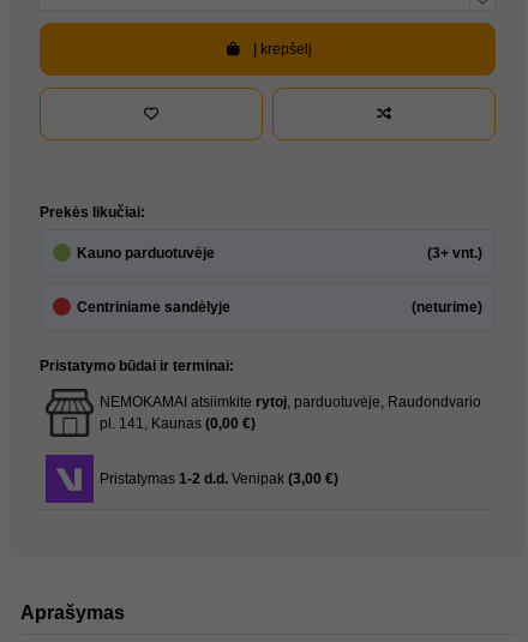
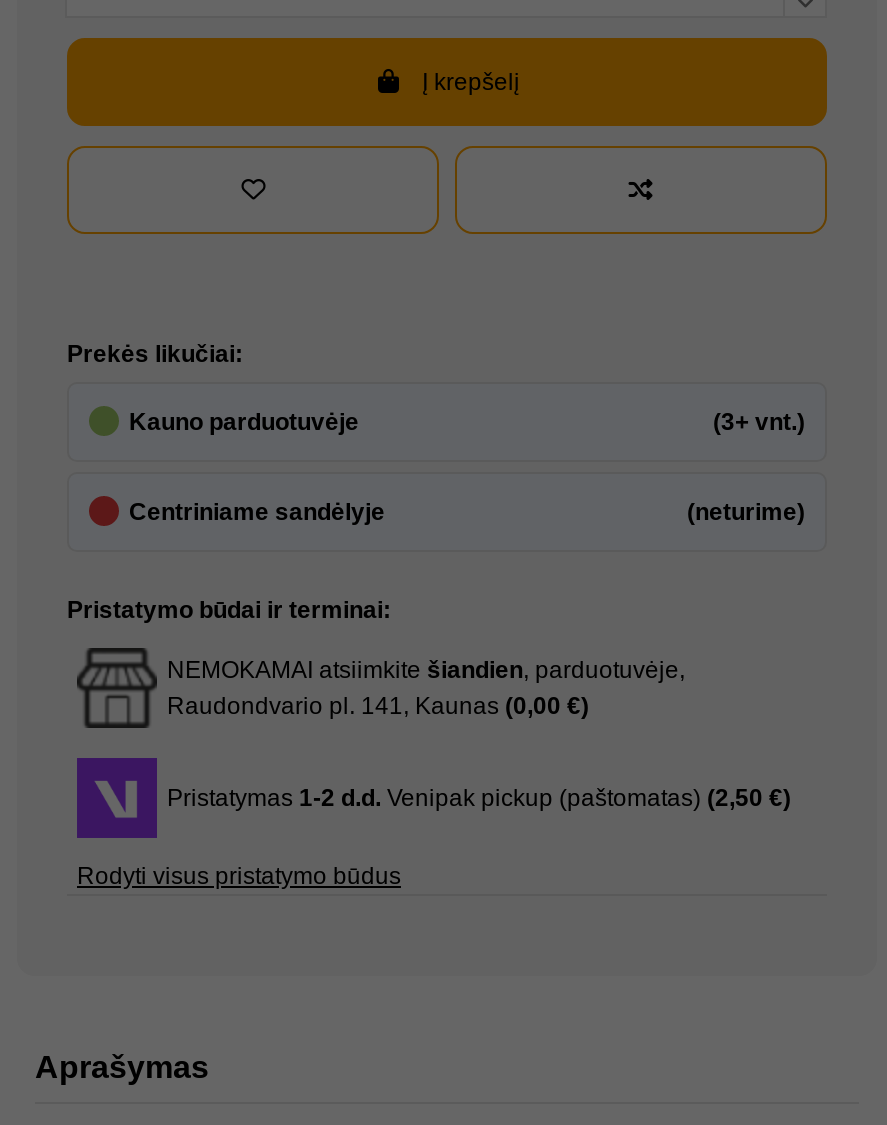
- NEMOKAMAI atsiimkite rytoj, parduotuvėje, Raudondvario
- pl. 141, Kaunas (0,00 €)
- Pristatymas 1-2 d.d. Venipak (3,00 €)
+ NEMOKAMAI atsiimkite šiandien, parduotuvėje,
+ Raudondvario pl. 141, Kaunas (0,00 €)
+ Pristatymas 1-2 d.d. Venipak pickup (paštomatas) (2,50 €)
+ Rodyti visus pristatymo būdus
